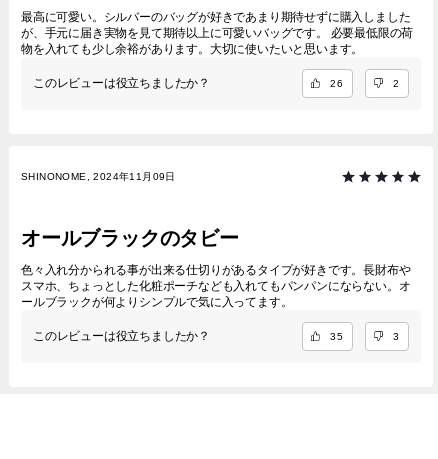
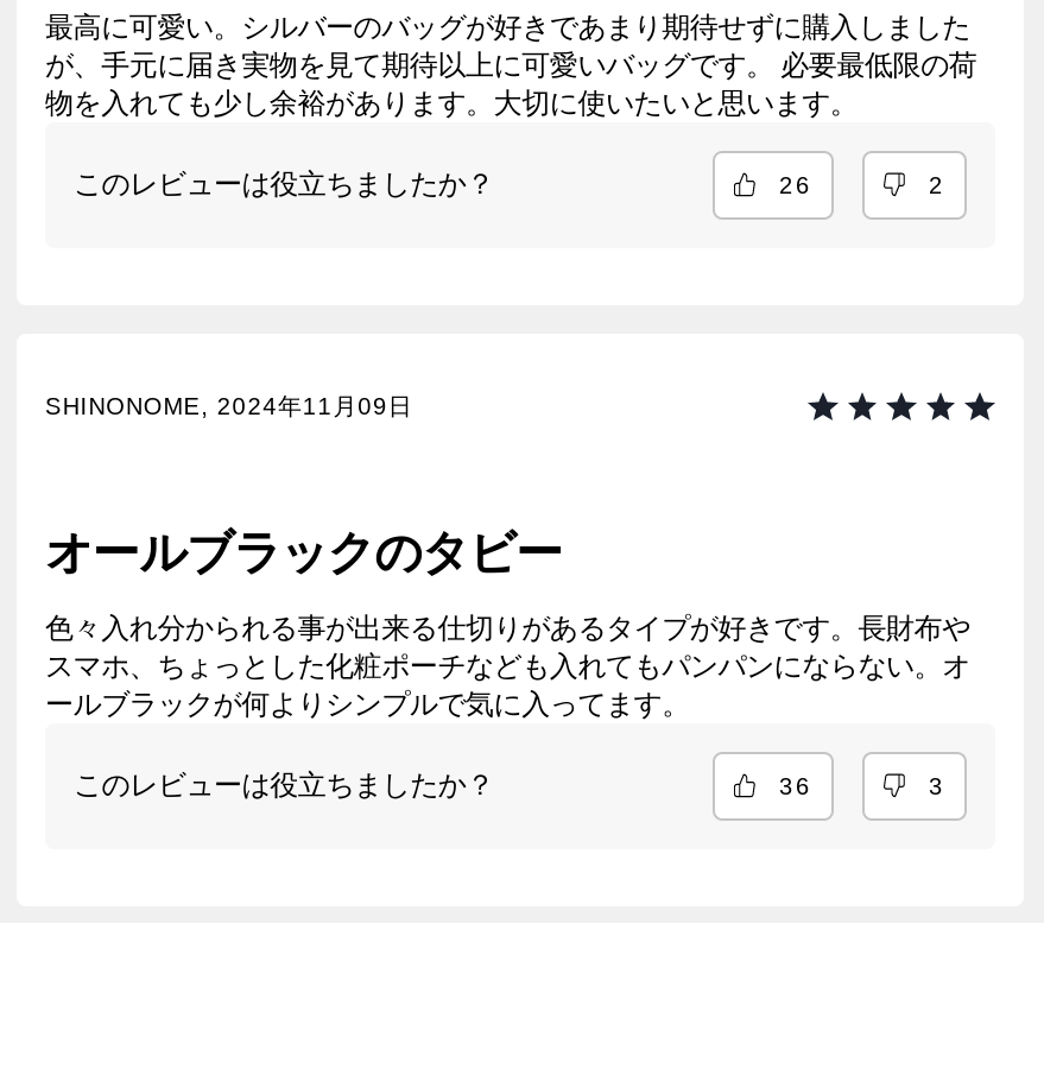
- 35
+ 36
